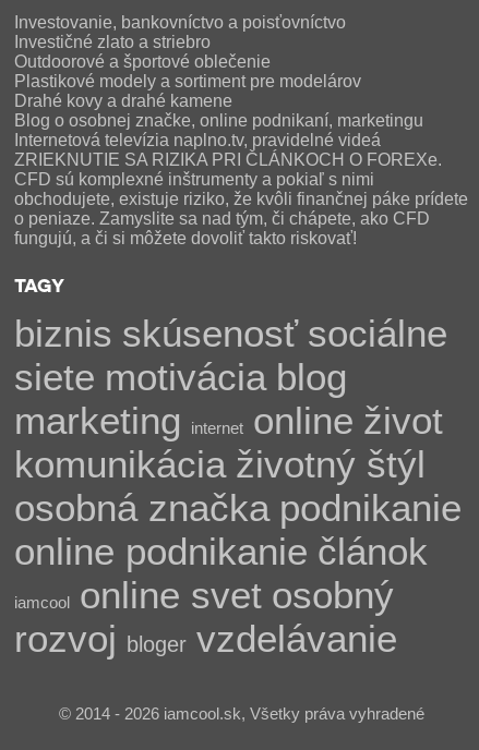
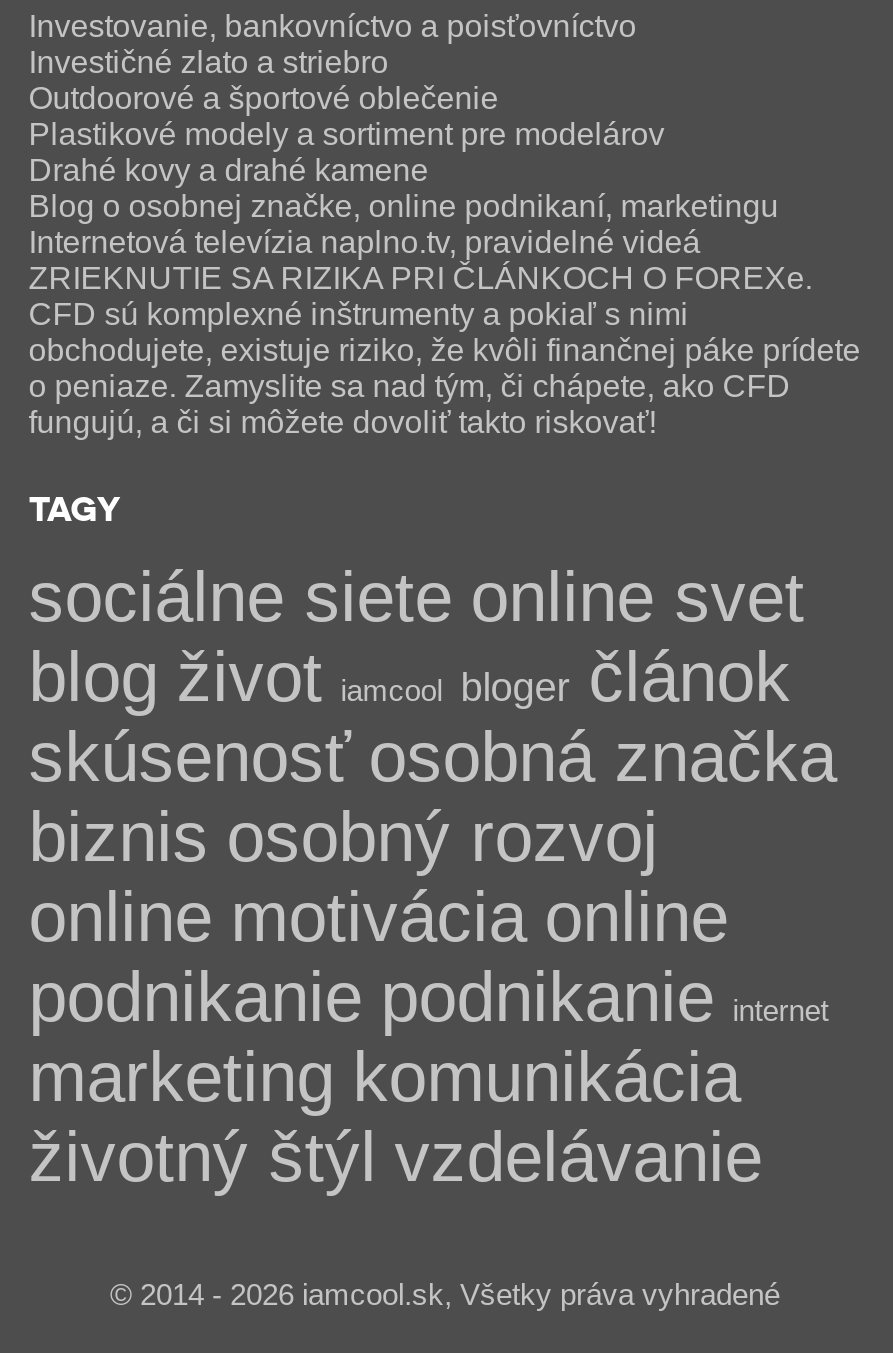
- biznis skúsenosť sociálne
- siete motivácia blog
- marketing internet online život
- komunikácia životný štýl
- osobná značka podnikanie
- online podnikanie článok
- iamcool online svet osobný
- rozvoj bloger vzdelávanie
+ sociálne siete online svet
+ blog život iamcool bloger článok
+ skúsenosť osobná značka
+ biznis osobný rozvoj
+ online motivácia online
+ podnikanie podnikanie internet
+ marketing komunikácia
+ životný štýl vzdelávanie
